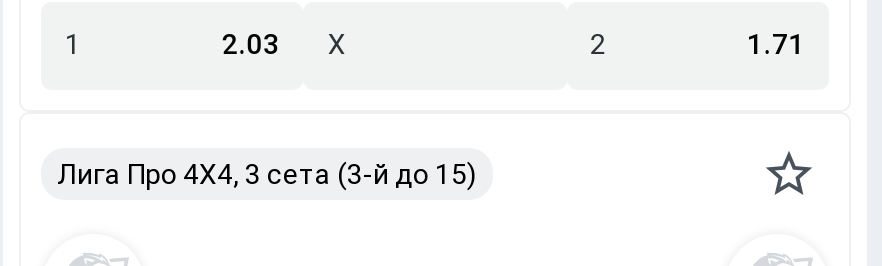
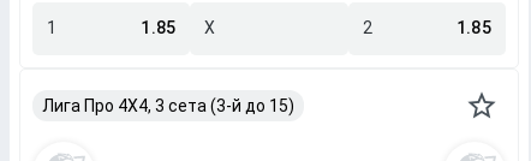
- 2.03 X
+ 1.85 X

- 1.71
+ 1.85
